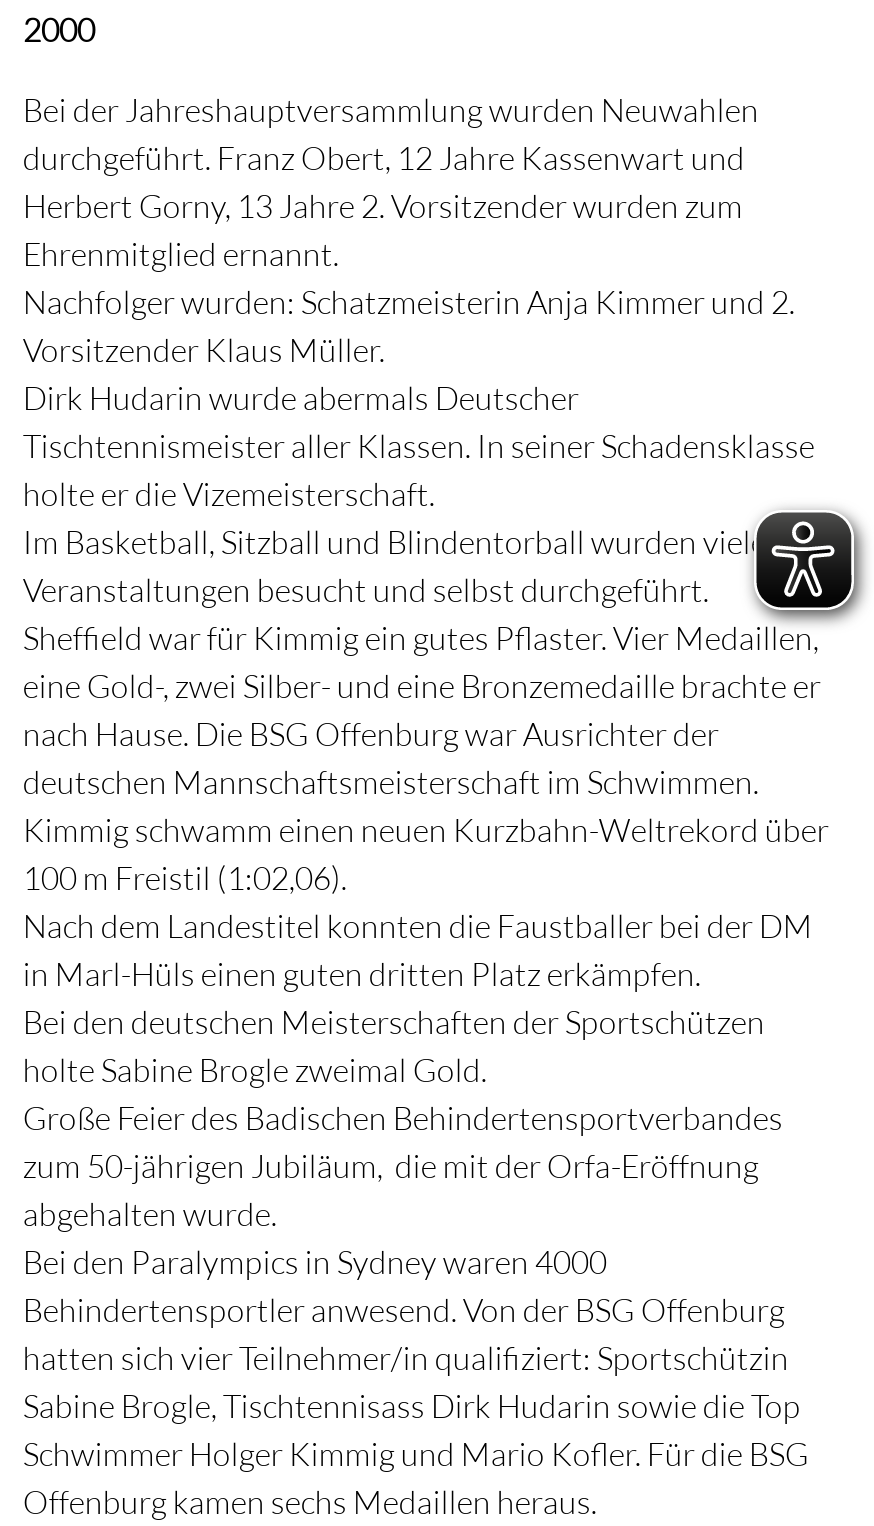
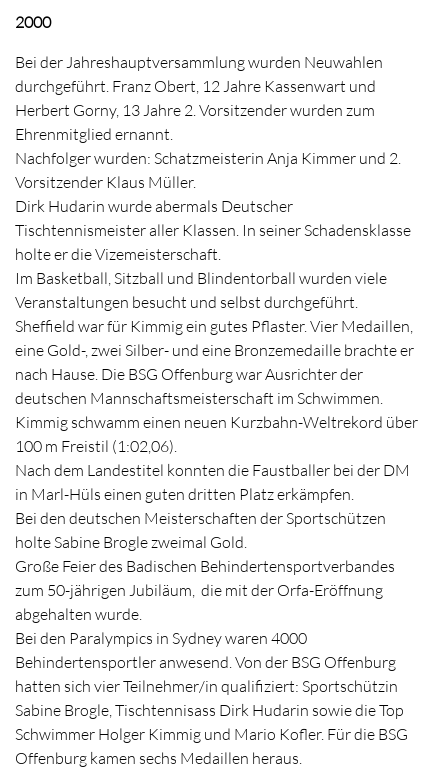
- [image]
